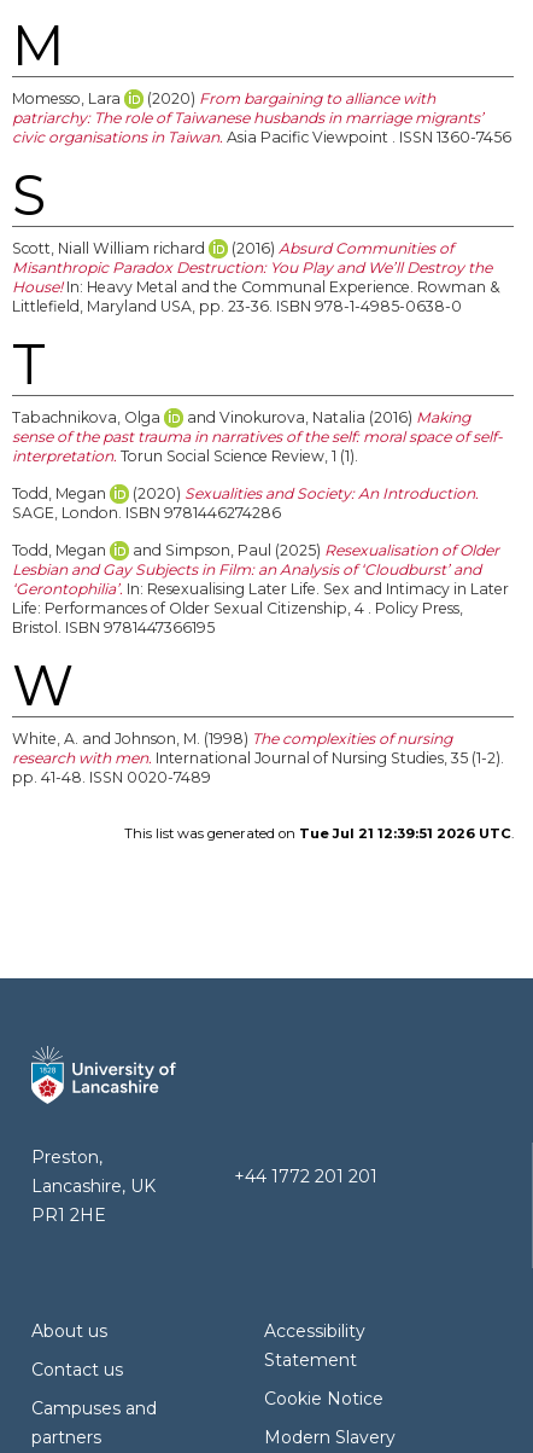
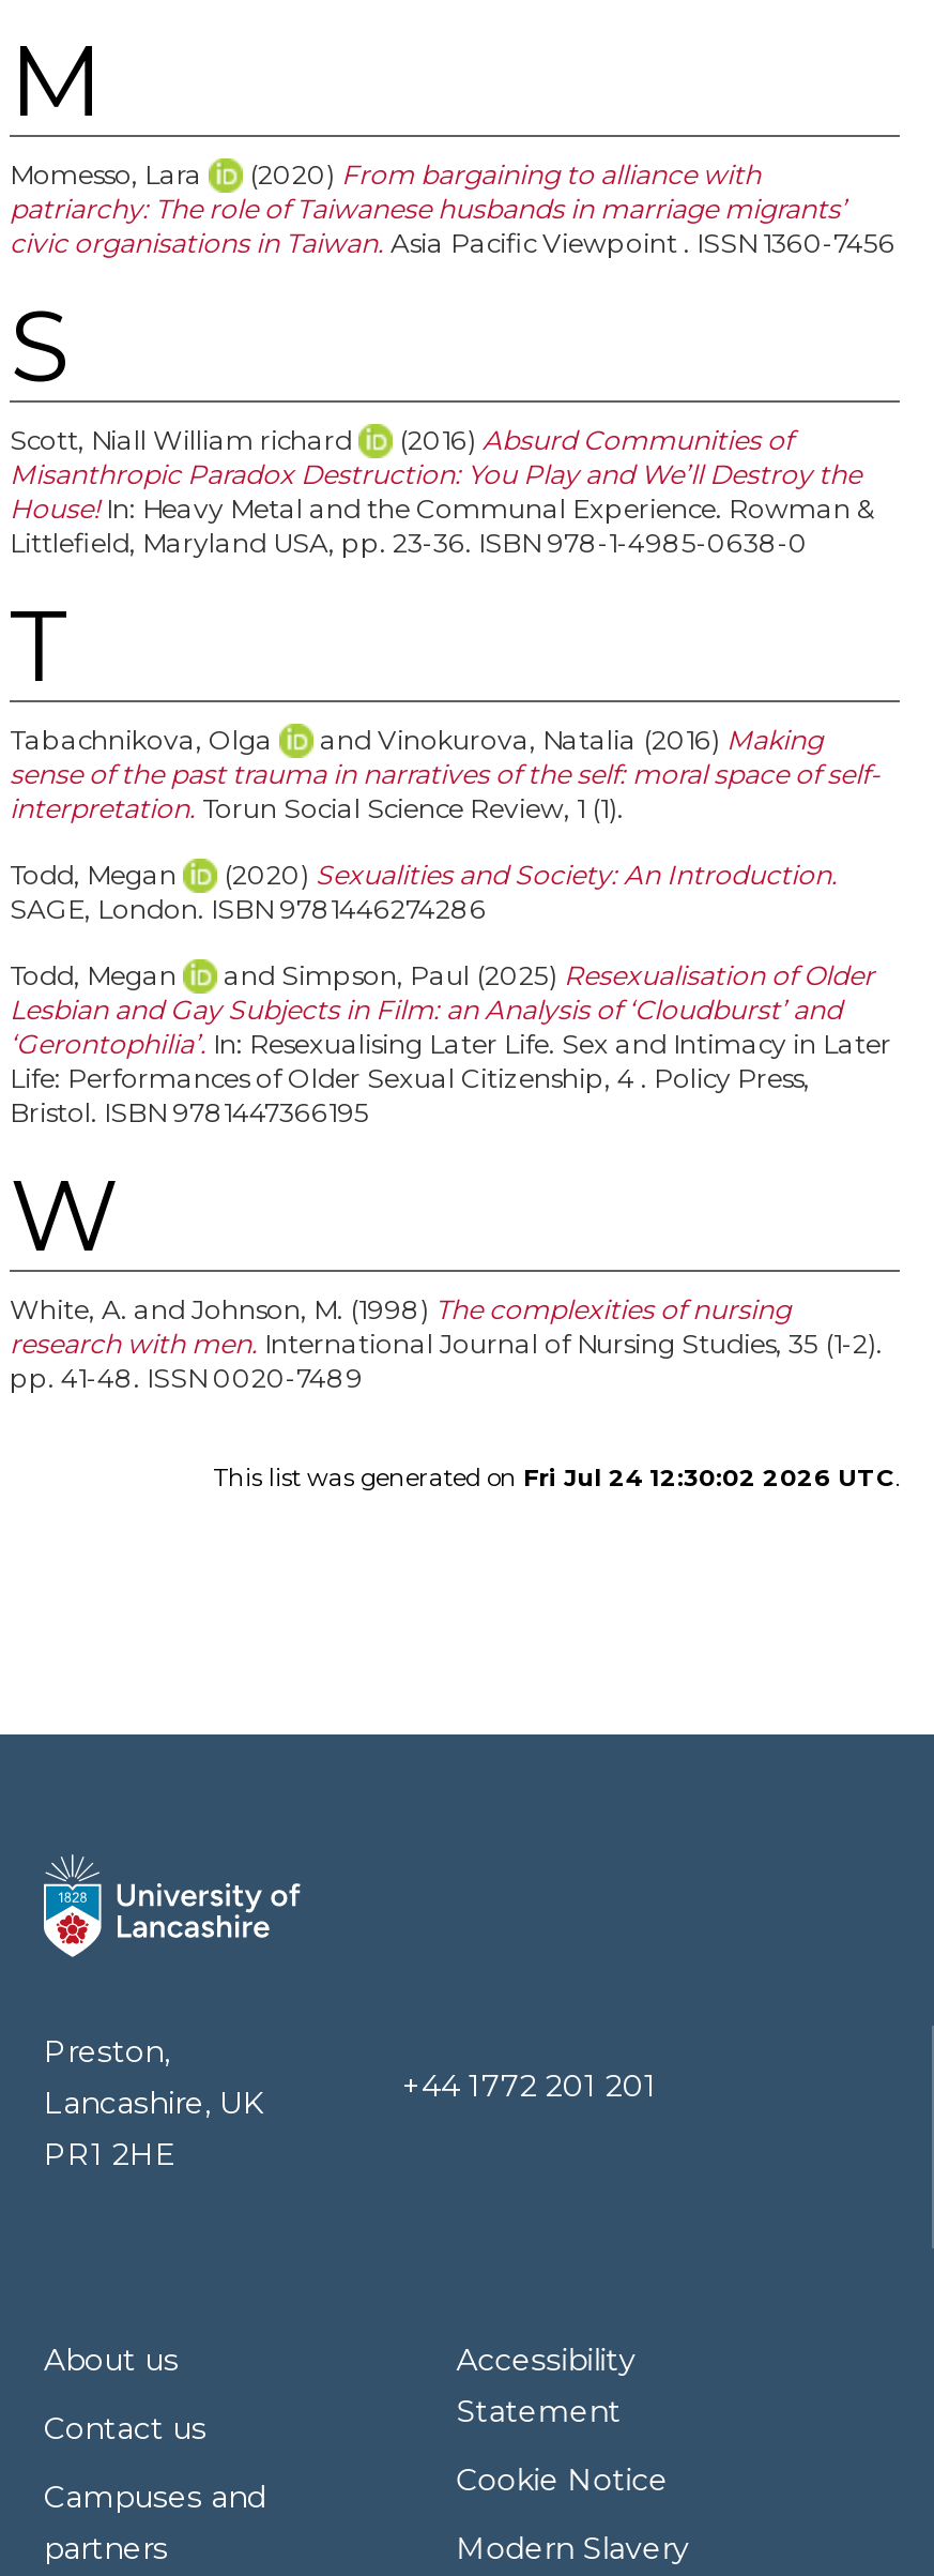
- This list was generated on Tue Jul 21 12:39:51 2026 UTC
+ This list was generated on Fri Jul 24 12:30:02 2026 UTC
